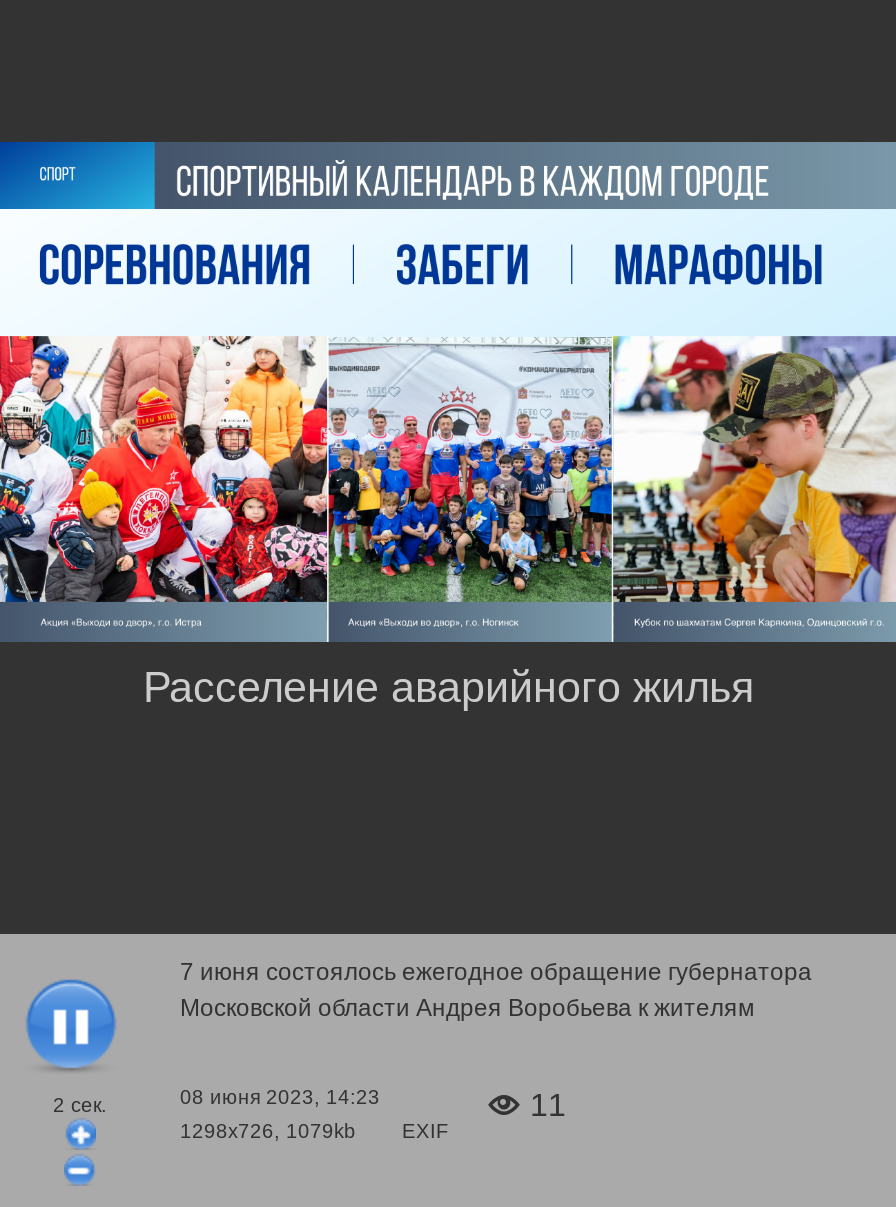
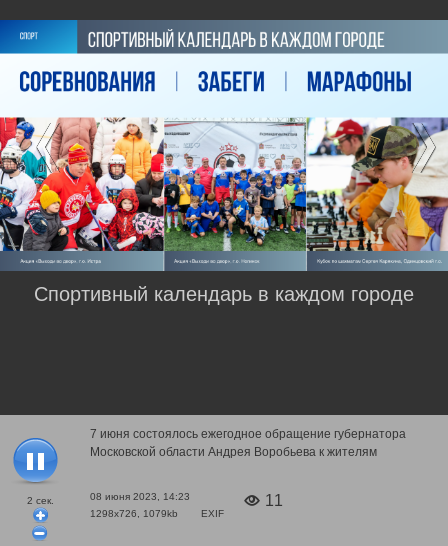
- Расселение аварийного жилья
+ Спортивный календарь в каждом городе
